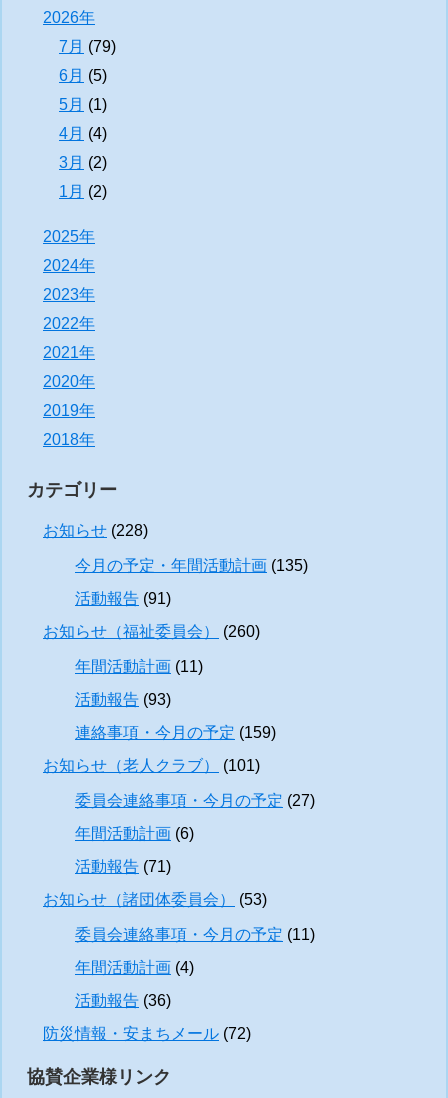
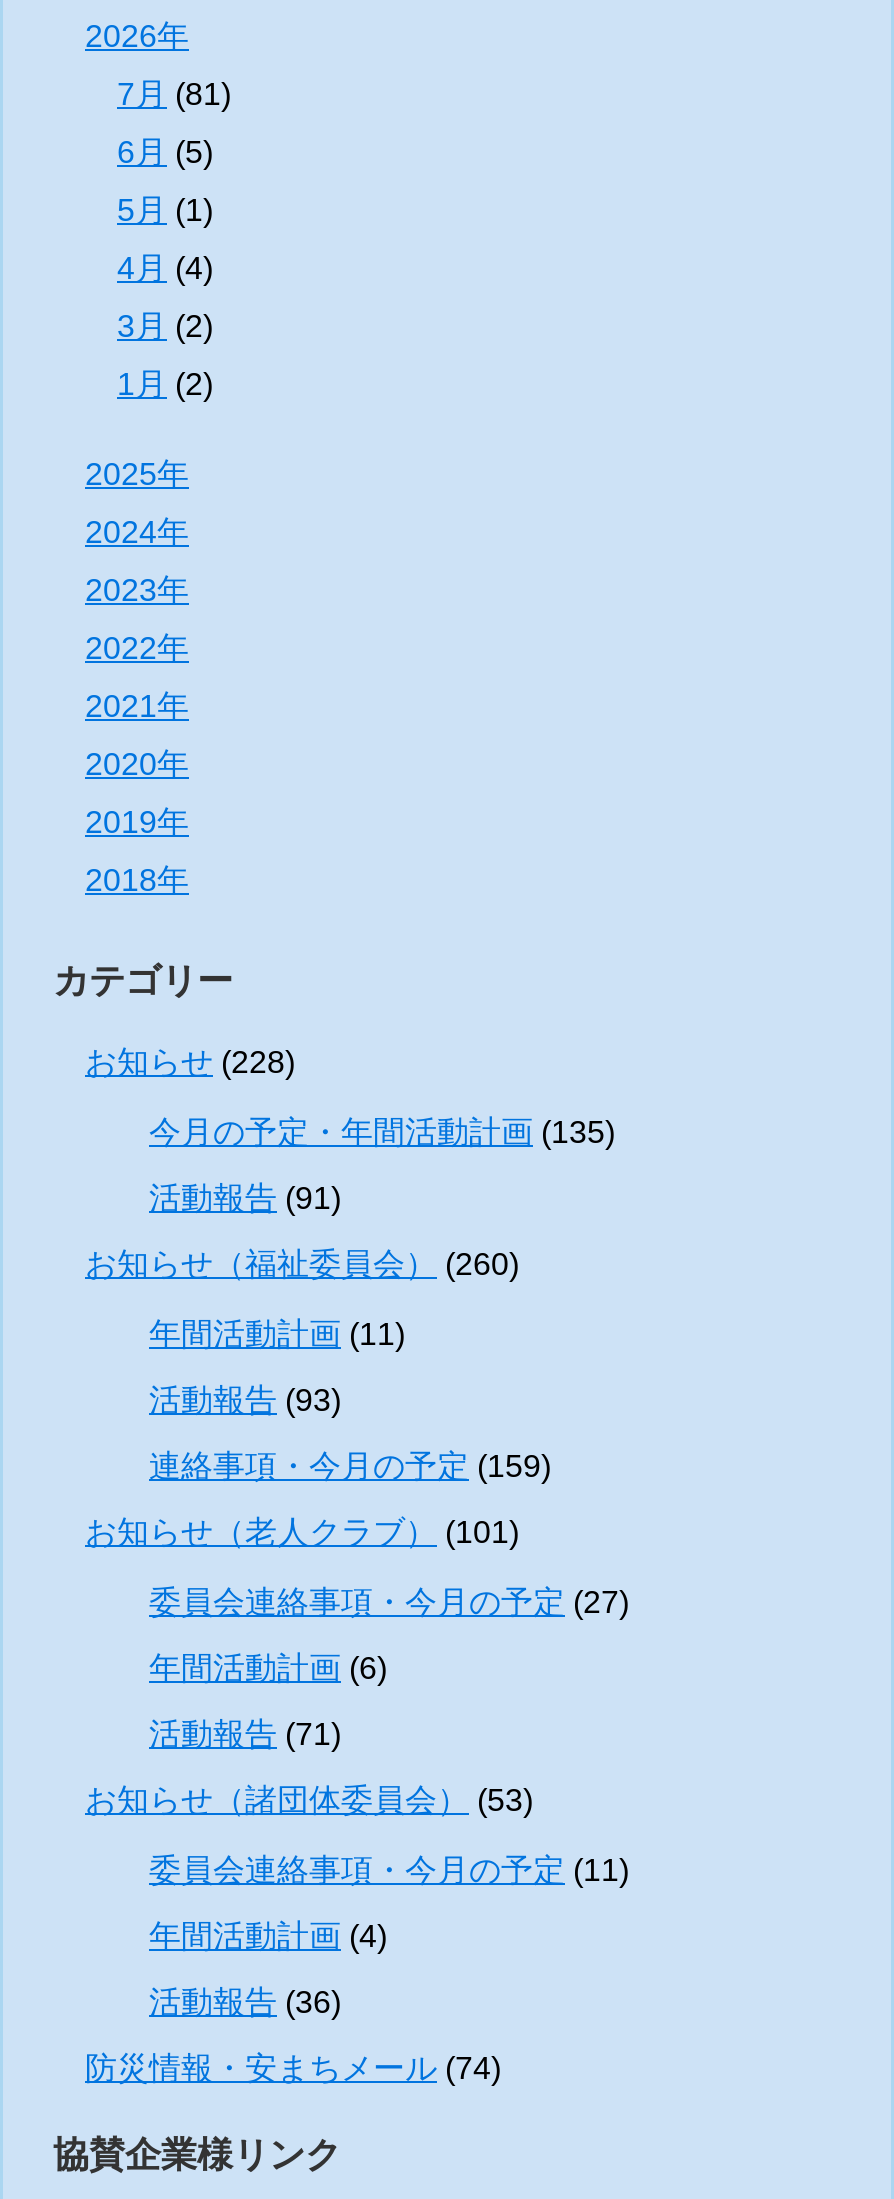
- 7月(79)
+ 7月(81)

- 防災情報・安まちメール(72)
+ 防災情報・安まちメール(74)
